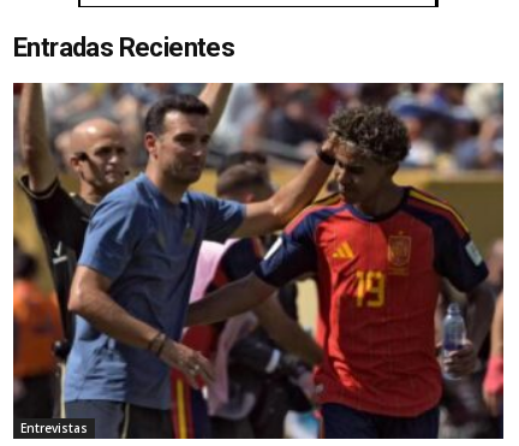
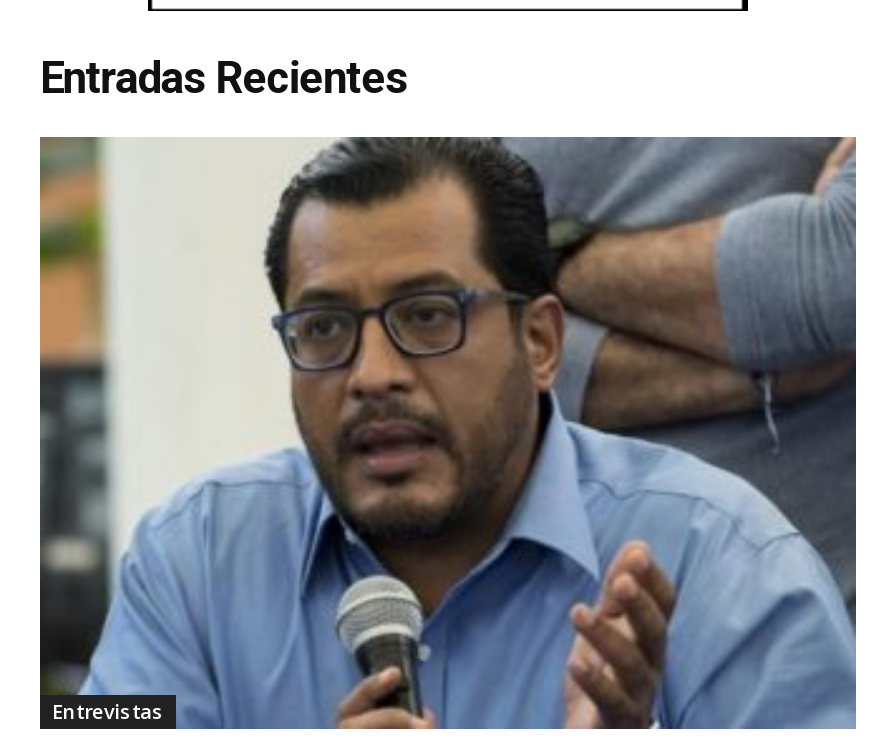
- [image]
+ [image]
